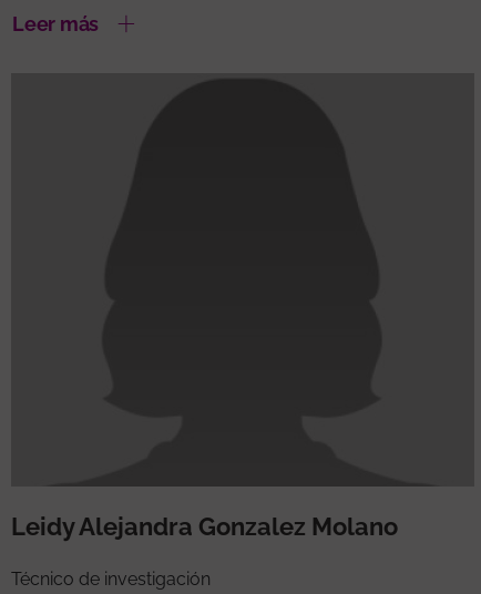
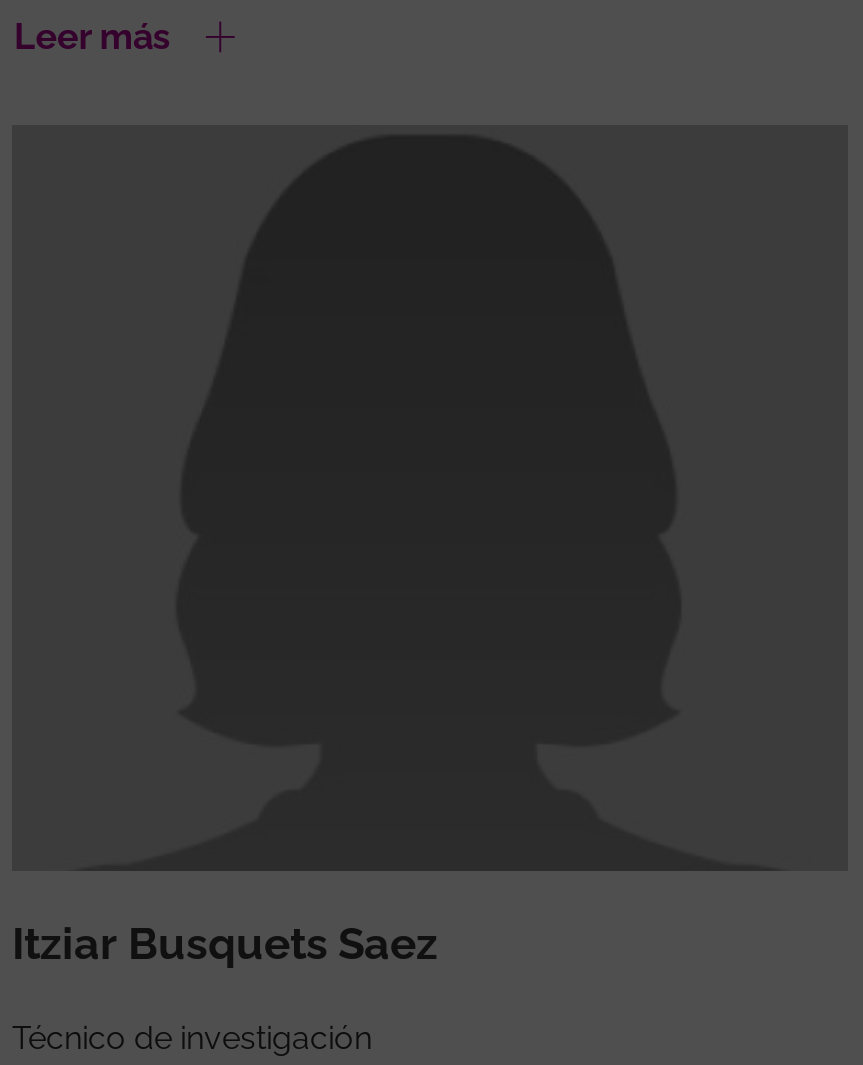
- Leidy Alejandra Gonzalez Molano
+ Itziar Busquets Saez
